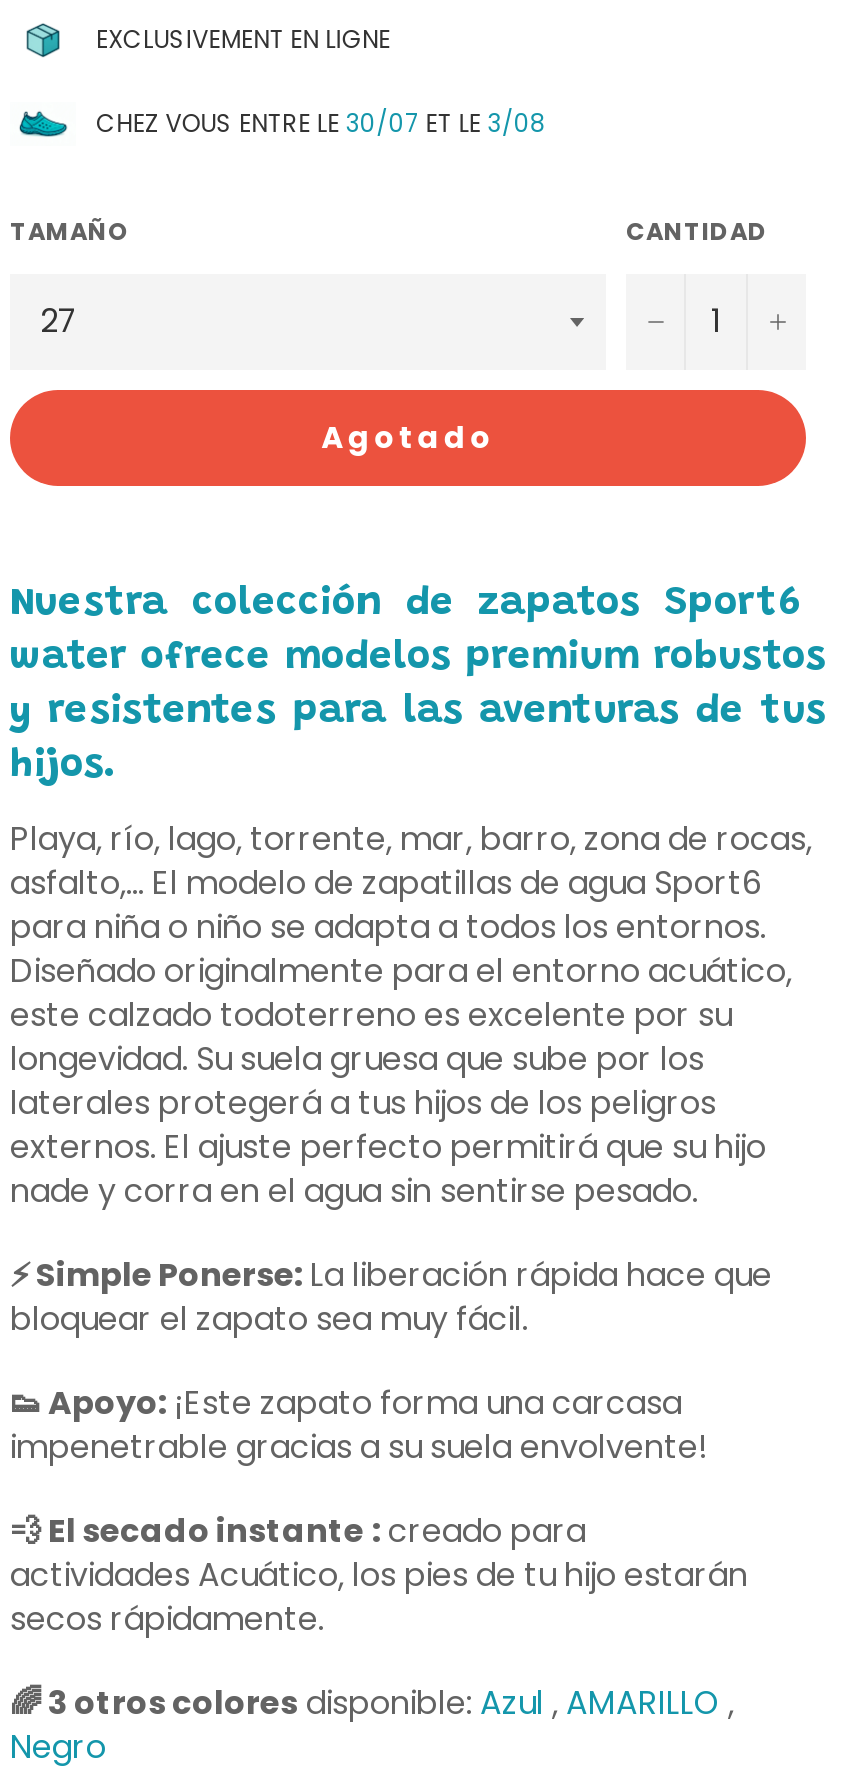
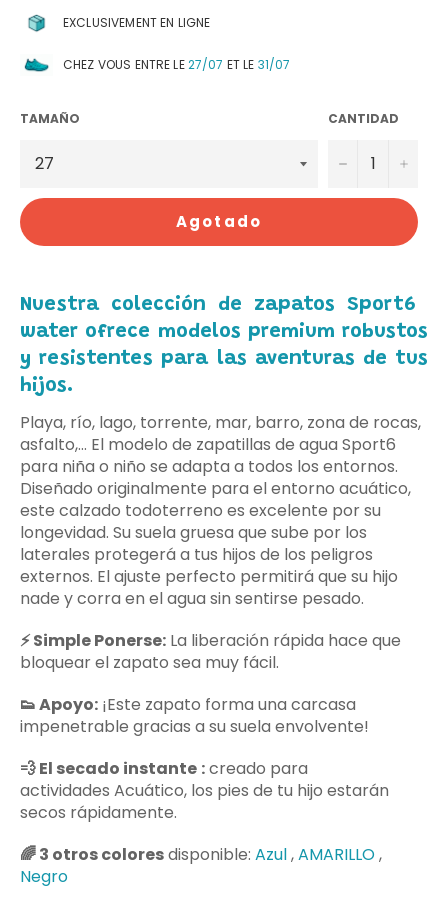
- CHEZ VOUS ENTRE LE 30/07 ET LE 3/08
+ CHEZ VOUS ENTRE LE 27/07 ET LE 31/07
